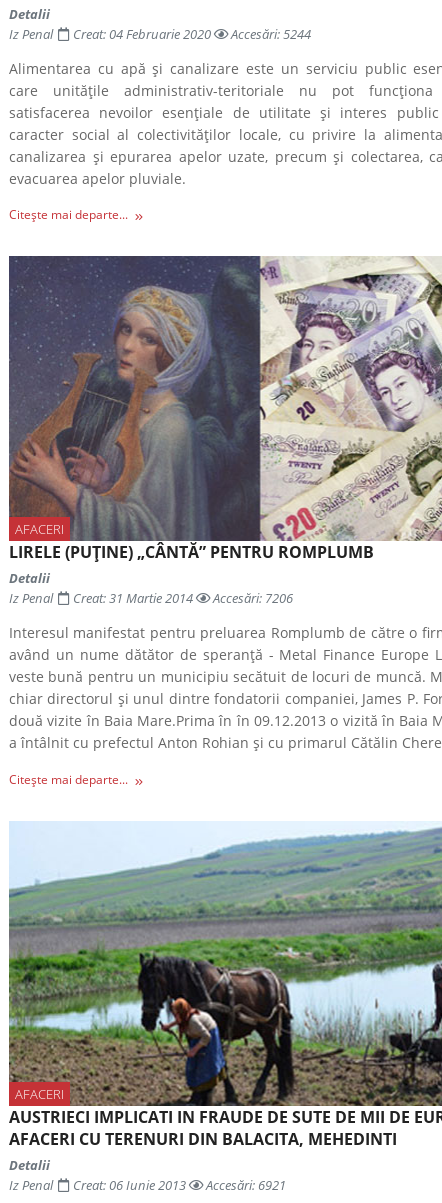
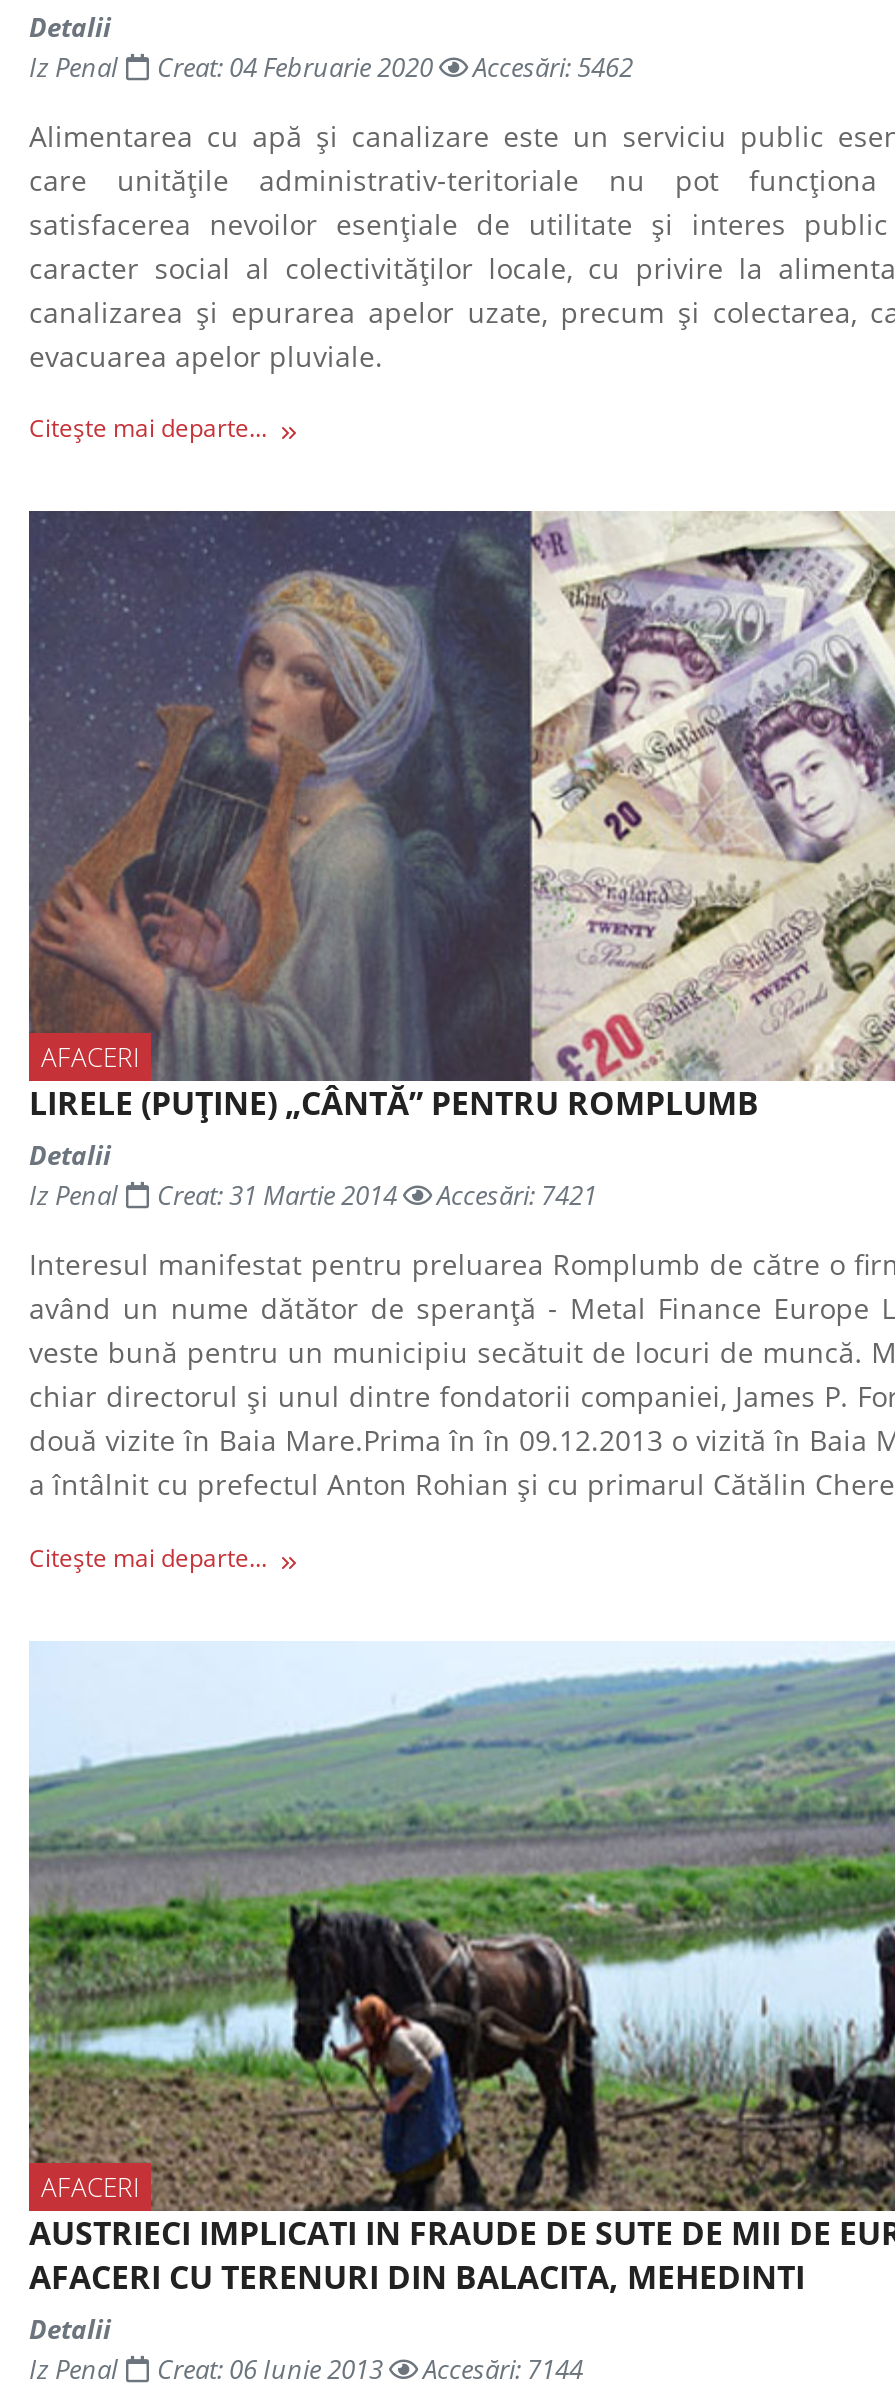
- Iz Penal Creat: 04 Februarie 2020 Accesări: 5244
+ Iz Penal Creat: 04 Februarie 2020 Accesări: 5462

- Iz Penal Creat: 31 Martie 2014 Accesări: 7206
+ Iz Penal Creat: 31 Martie 2014 Accesări: 7421

- Iz Penal Creat: 06 Iunie 2013 Accesări: 6921
+ Iz Penal Creat: 06 Iunie 2013 Accesări: 7144
